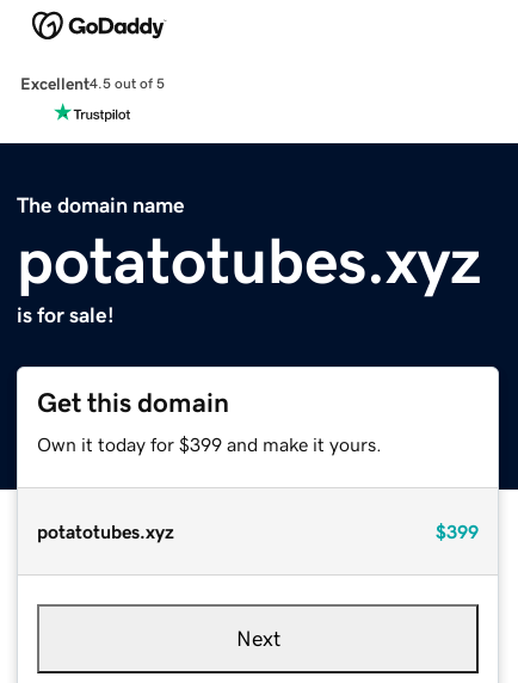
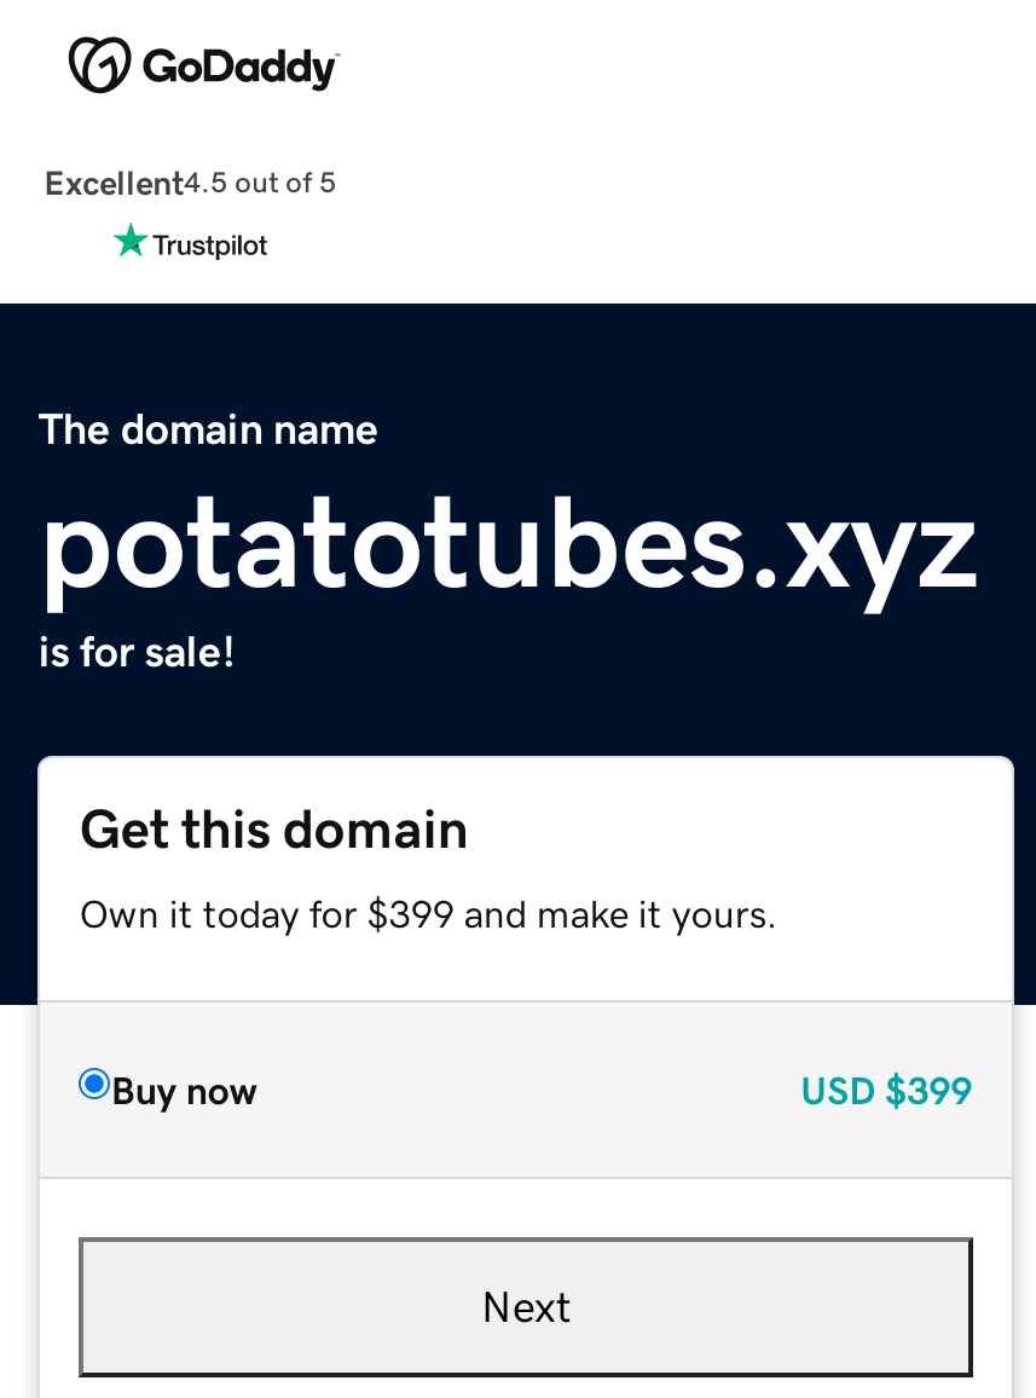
- potatotubes.xyz
- $399
+ Buy now
+ USD $399
